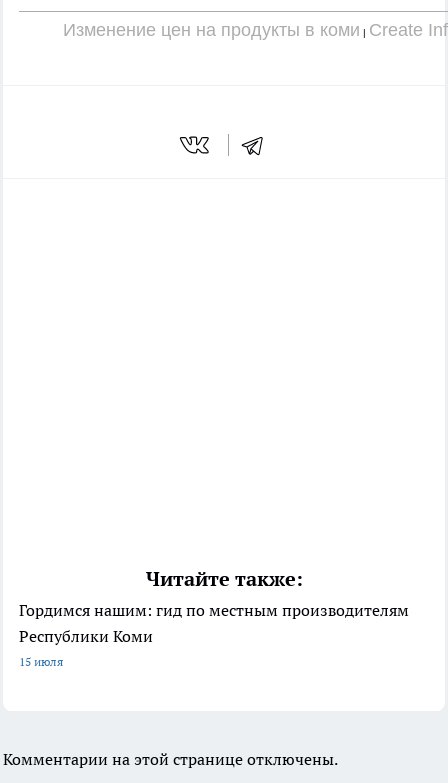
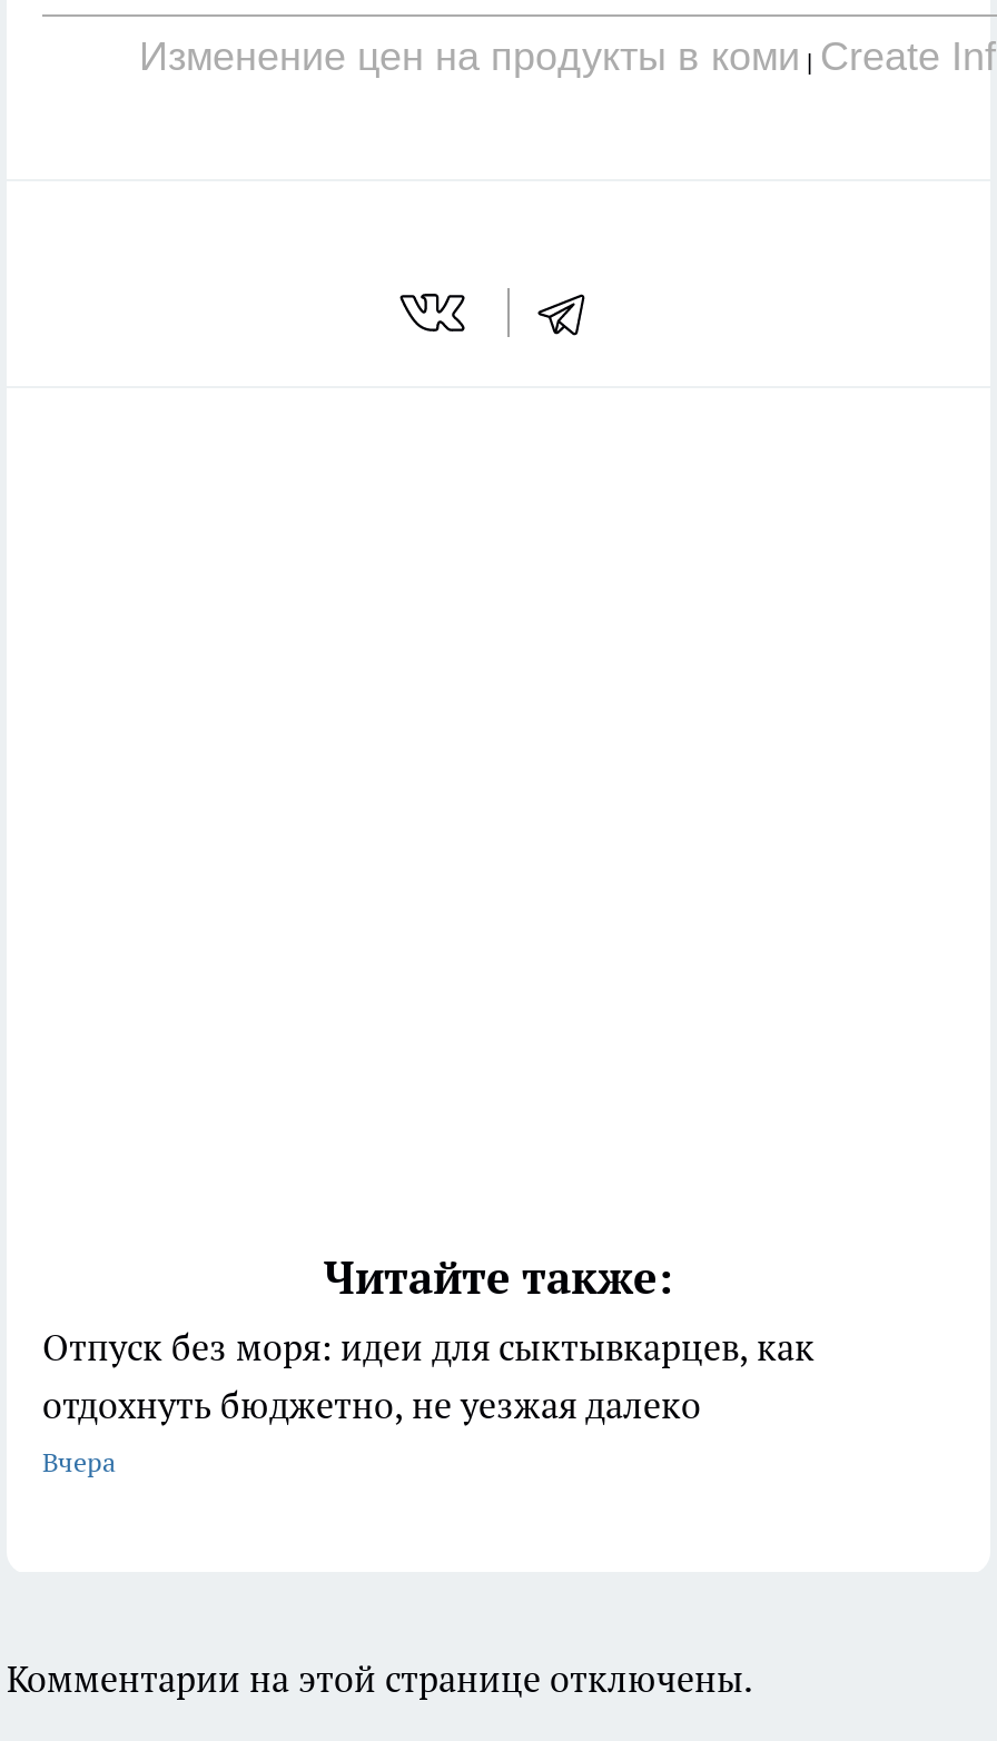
- Гордимся нашим: гид по местным производителям
- Республики Коми
- 15 июля
+ Отпуск без моря: идеи для сыктывкарцев, как
+ отдохнуть бюджетно, не уезжая далеко
+ Вчера
